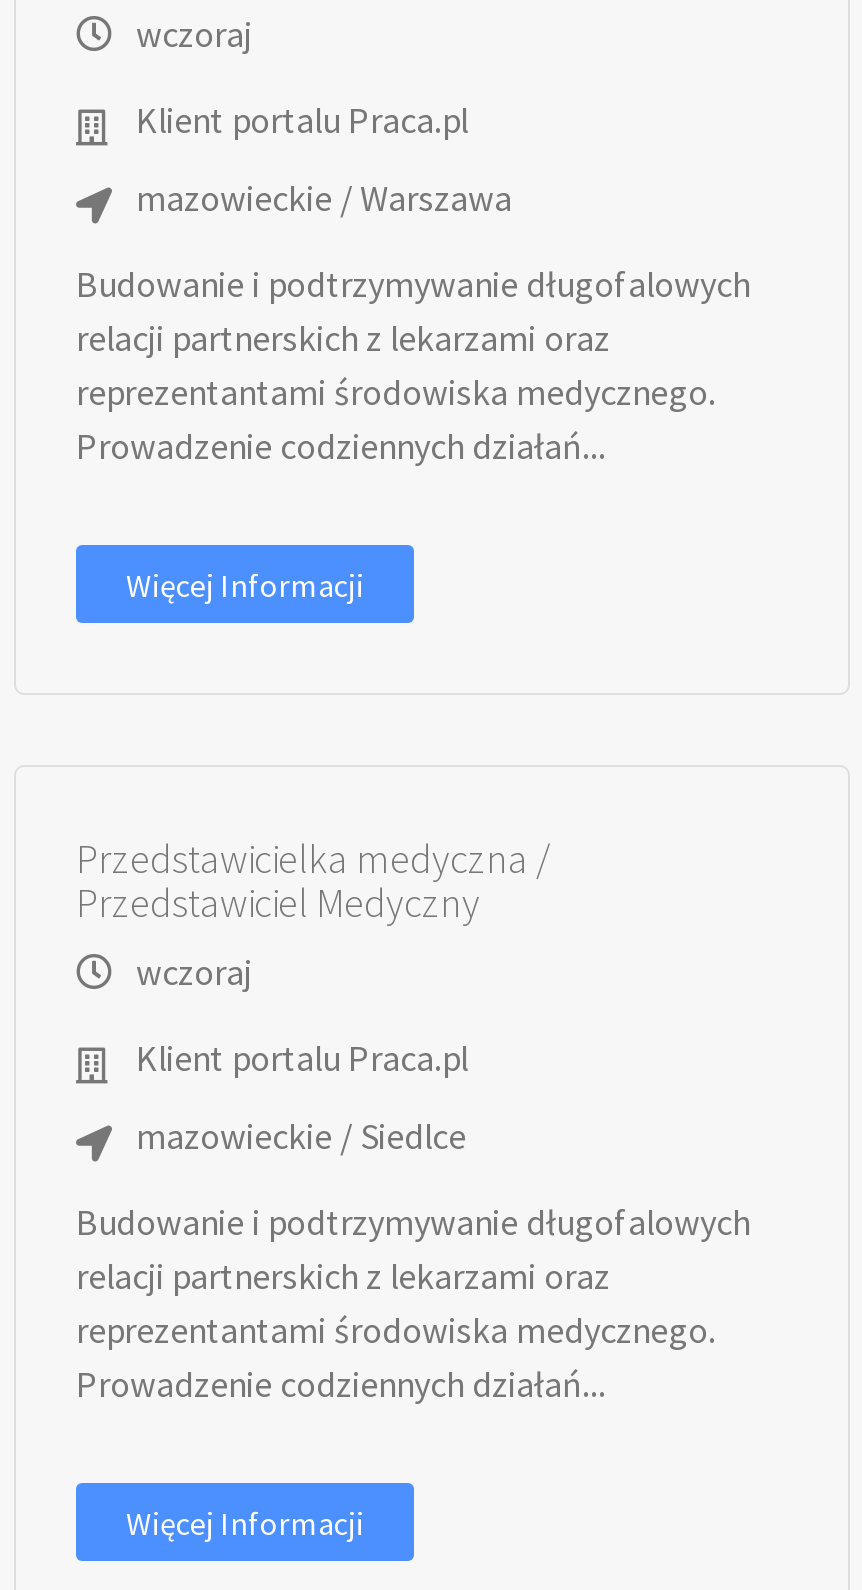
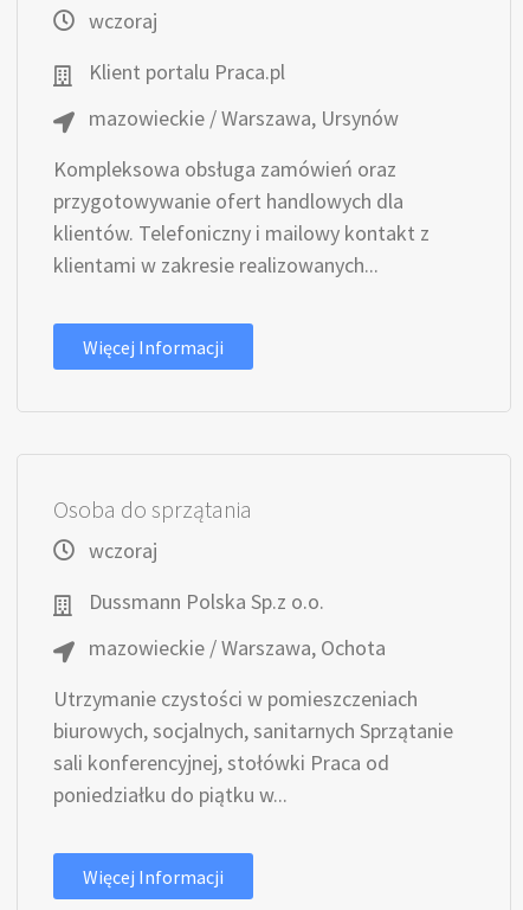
- mazowieckie / Warszawa
+ mazowieckie / Warszawa, Ursynów

- Budowanie i podtrzymywanie długofalowych
- relacji partnerskich z lekarzami oraz
- reprezentantami środowiska medycznego.
- Prowadzenie codziennych działań...
+ Kompleksowa obsługa zamówień oraz
+ przygotowywanie ofert handlowych dla
+ klientów. Telefoniczny i mailowy kontakt z
+ klientami w zakresie realizowanych...

- Przedstawicielka medyczna /
- Przedstawiciel Medyczny
+ Osoba do sprzątania

- Klient portalu Praca.pl
+ Dussmann Polska Sp.z o.o.

- mazowieckie / Siedlce
+ mazowieckie / Warszawa, Ochota

- Budowanie i podtrzymywanie długofalowych
- relacji partnerskich z lekarzami oraz
- reprezentantami środowiska medycznego.
- Prowadzenie codziennych działań...
+ Utrzymanie czystości w pomieszczeniach
+ biurowych, socjalnych, sanitarnych Sprzątanie
+ sali konferencyjnej, stołówki Praca od
+ poniedziałku do piątku w...
